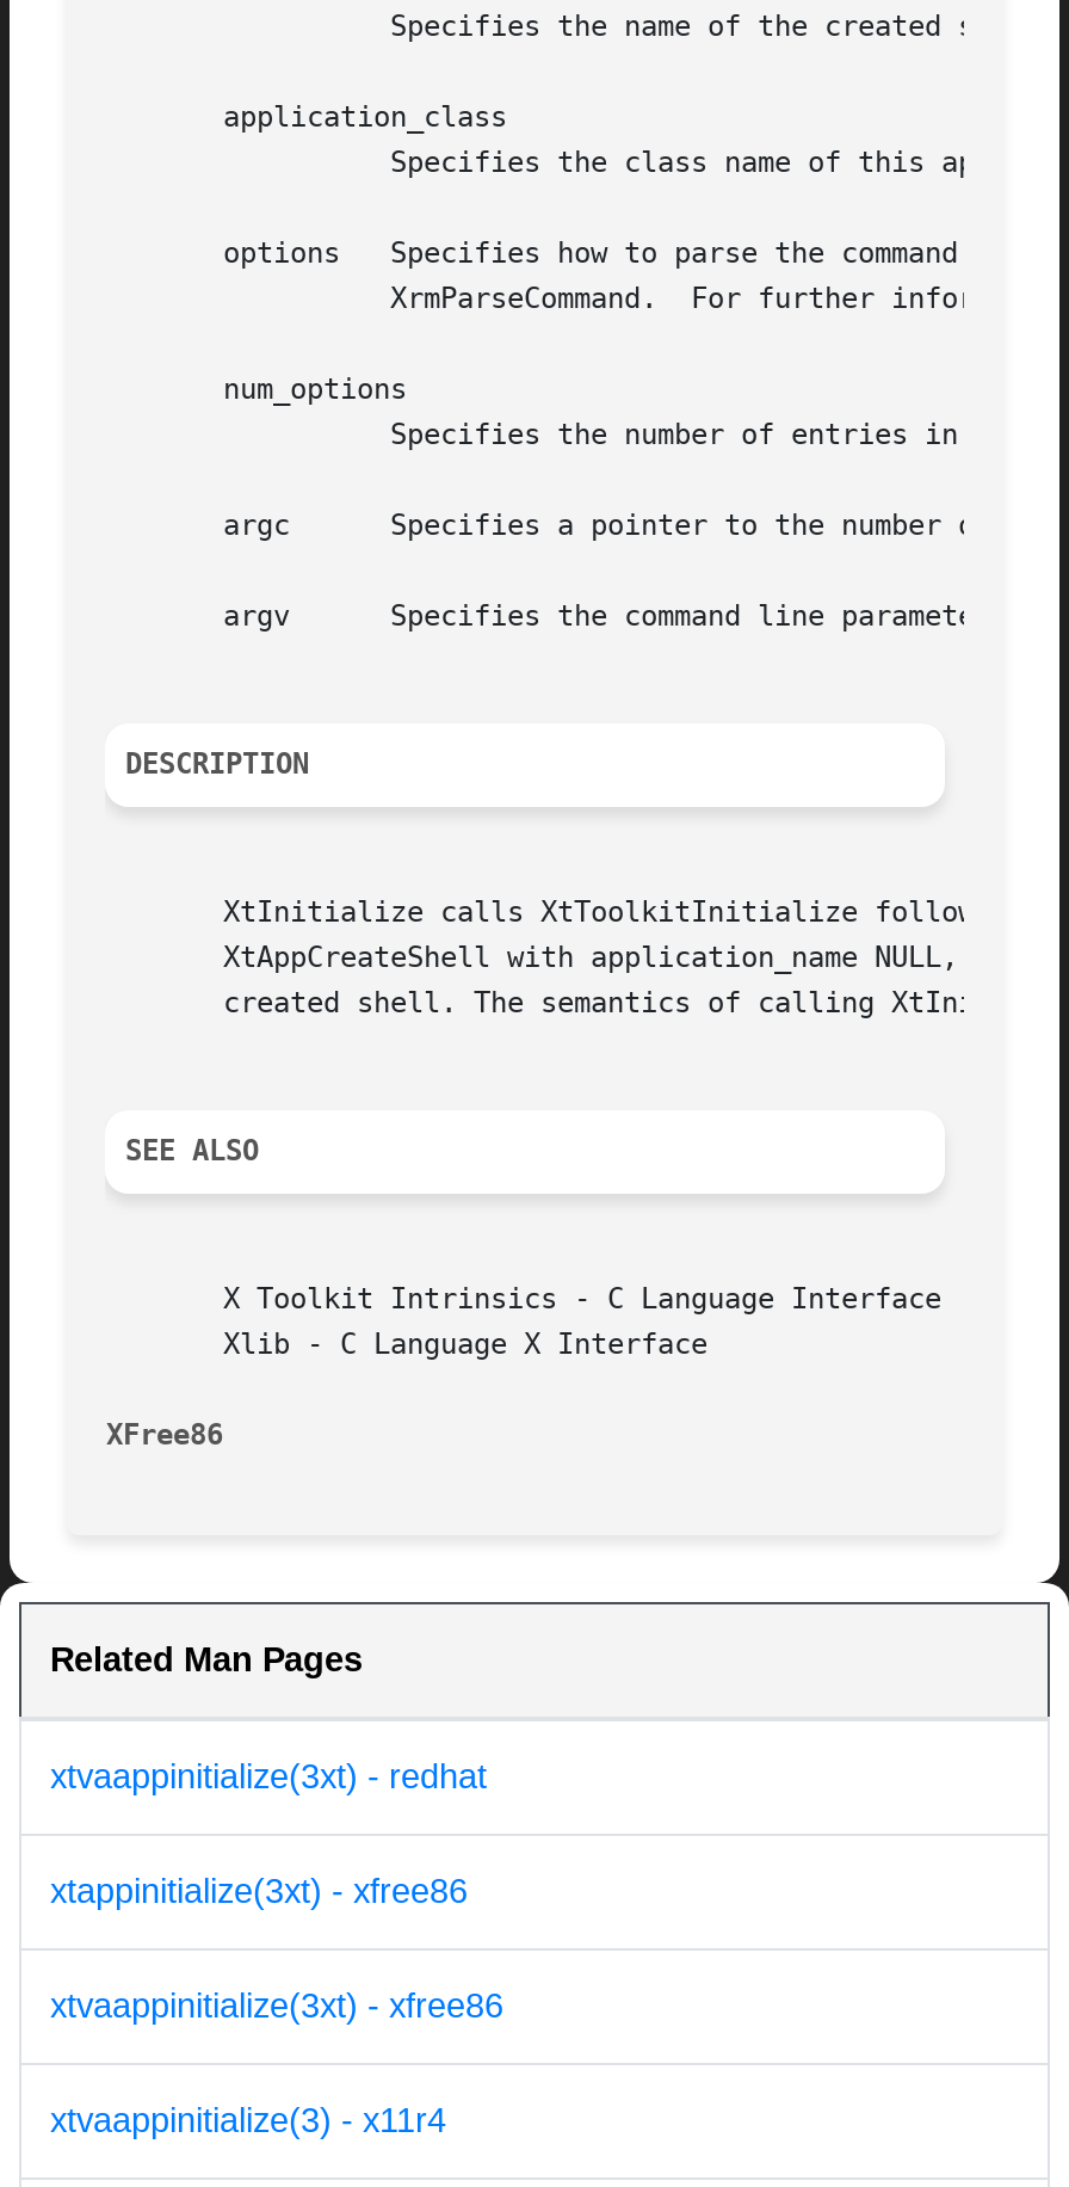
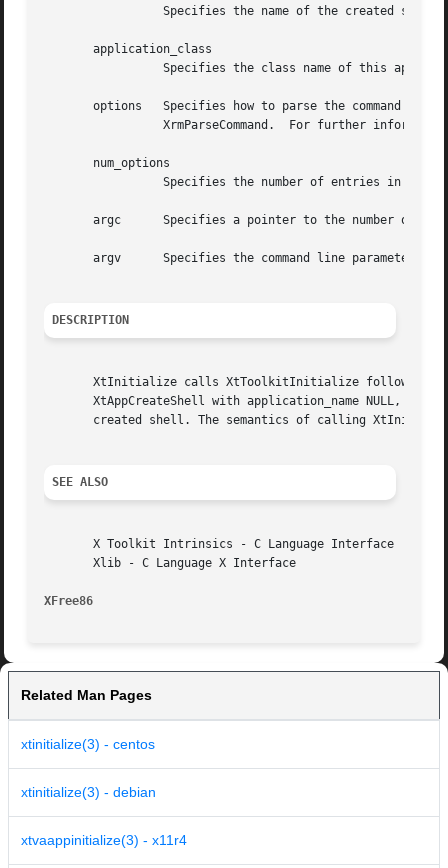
- xtvaappinitialize(3xt) - redhat
- xtappinitialize(3xt) - xfree86
- xtvaappinitialize(3xt) - xfree86
+ xtinitialize(3) - centos
+ xtinitialize(3) - debian
